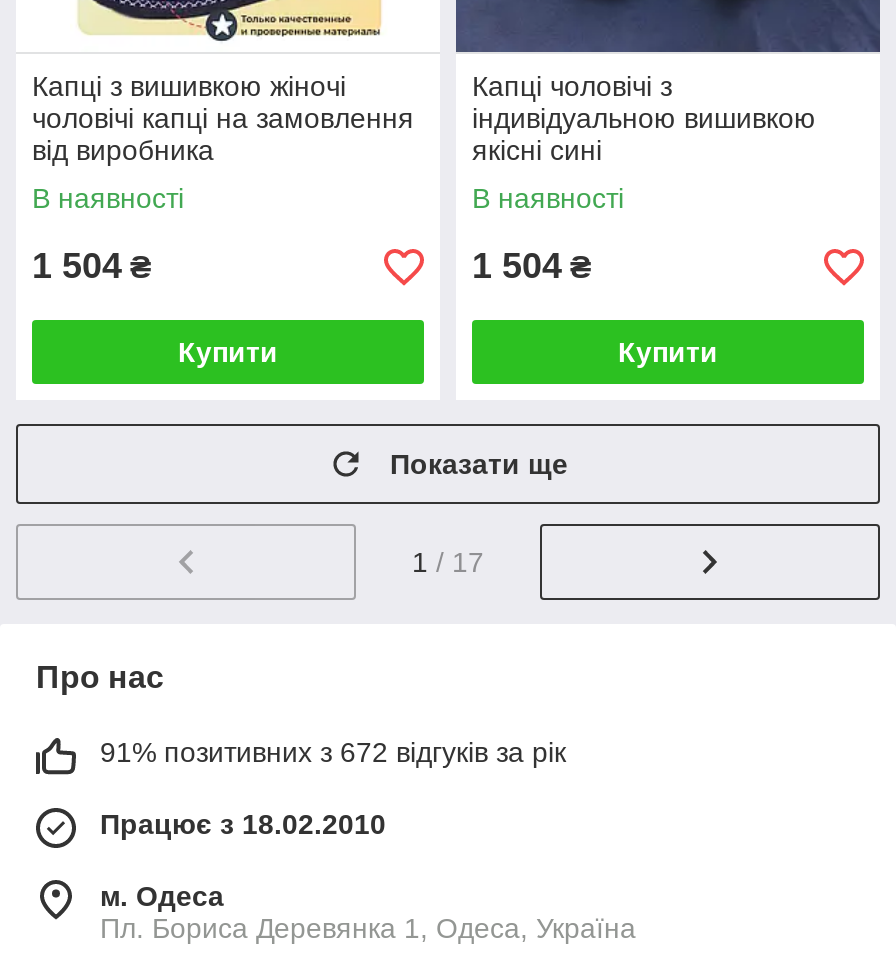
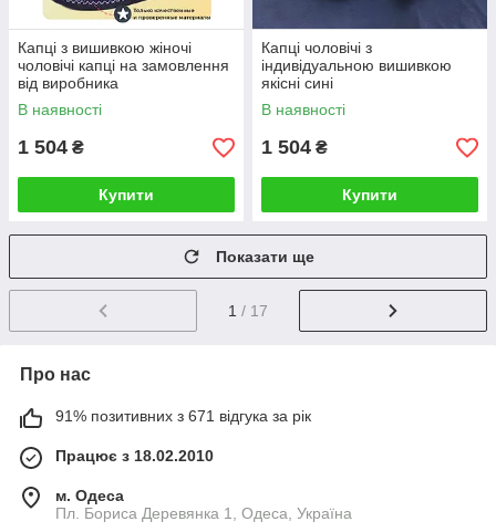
- 91% позитивних з 672 відгуків за рік
+ 91% позитивних з 671 відгука за рік
